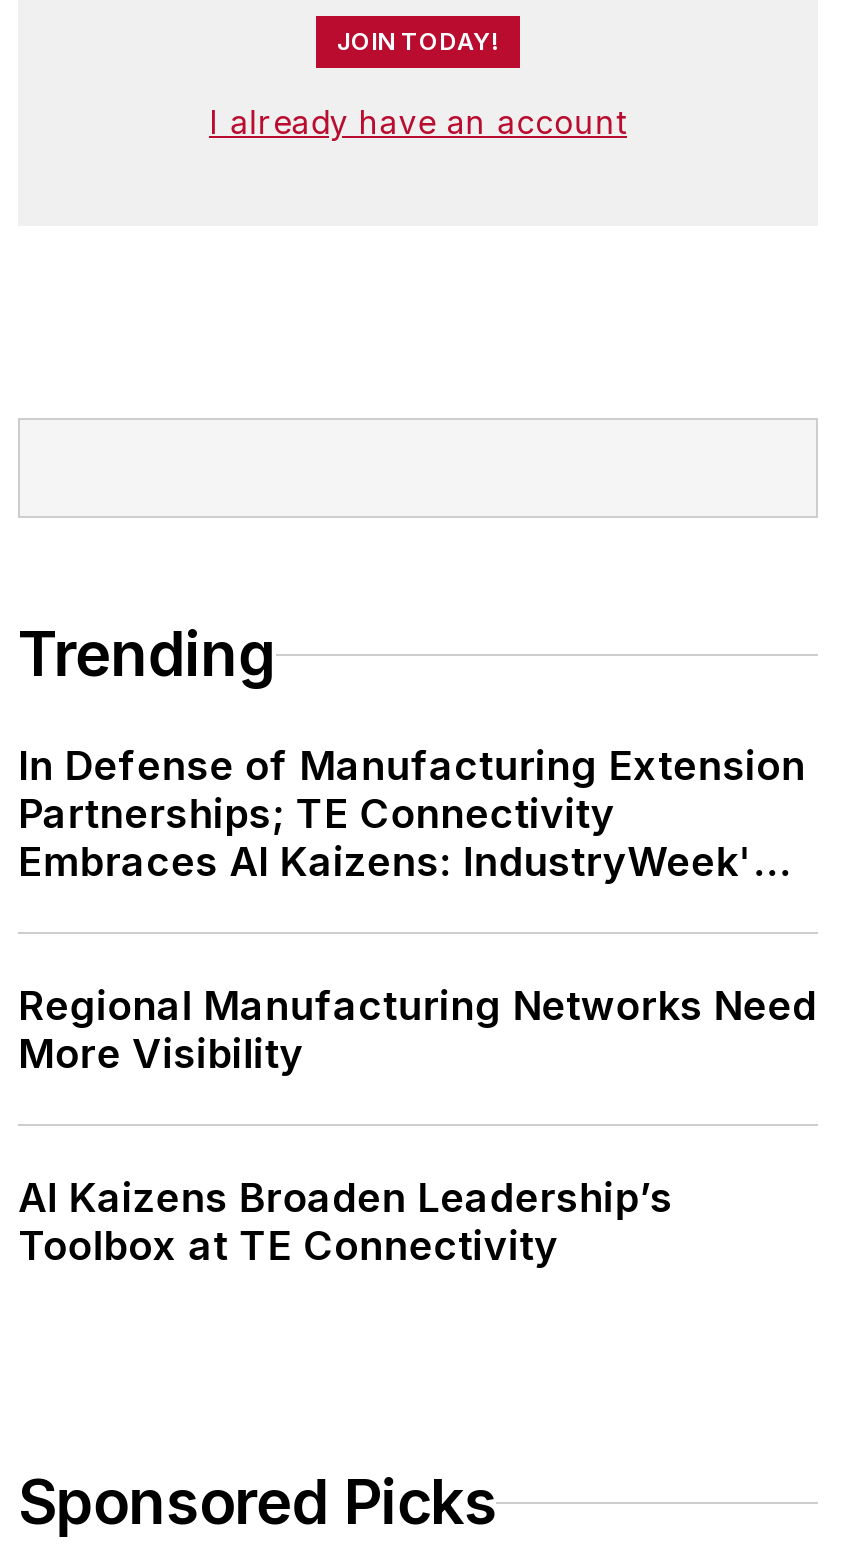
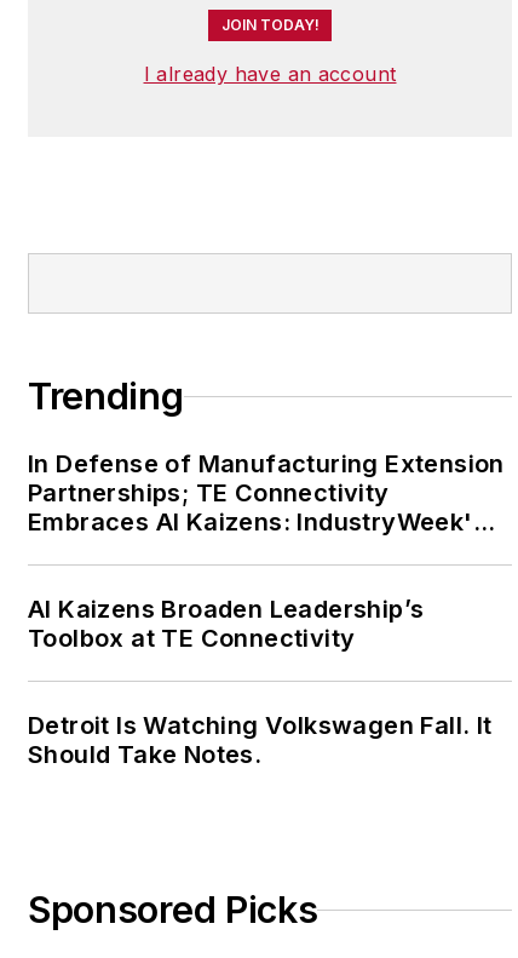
- Regional Manufacturing Networks Need
- More Visibility

moved up: AI Kaizens Broaden Leadership’s | Toolbox at TE Connectivity

+ Detroit Is Watching Volkswagen Fall. It
+ Should Take Notes.
